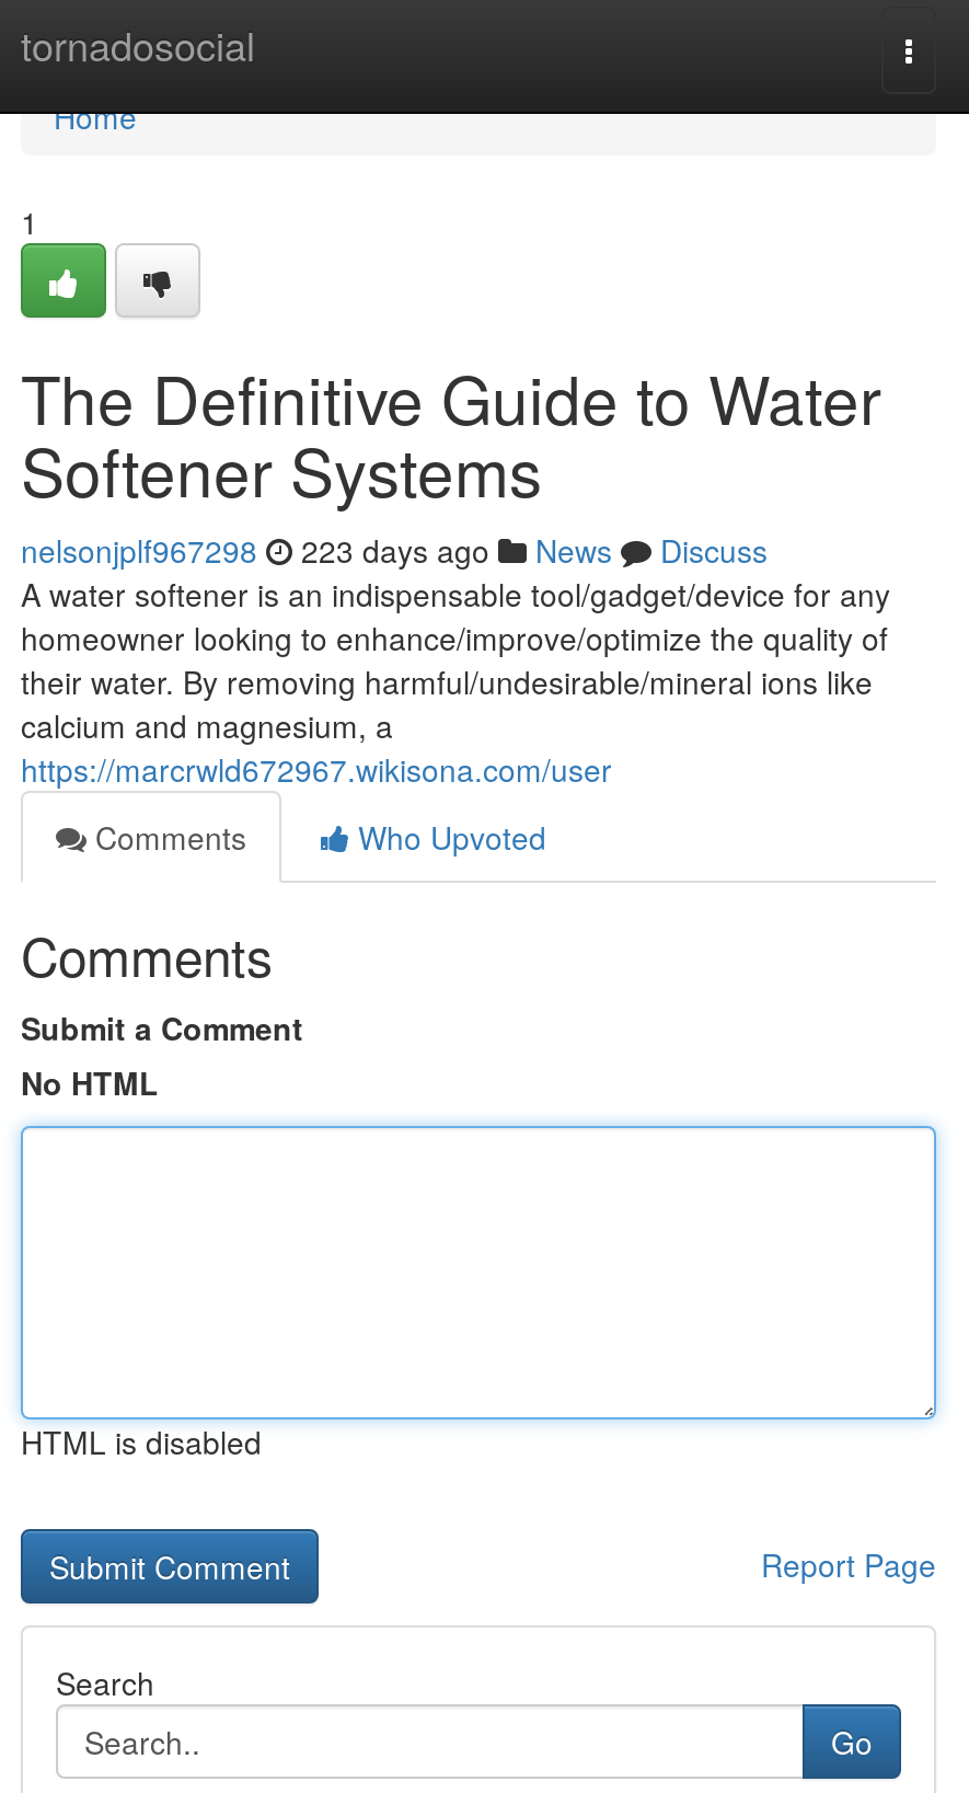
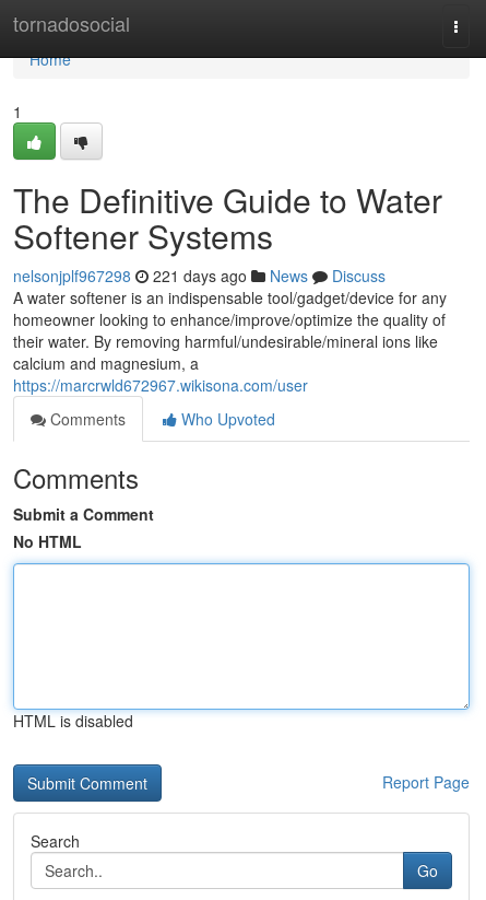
- nelsonjplf967298 223 days ago News Discuss
+ nelsonjplf967298 221 days ago News Discuss
